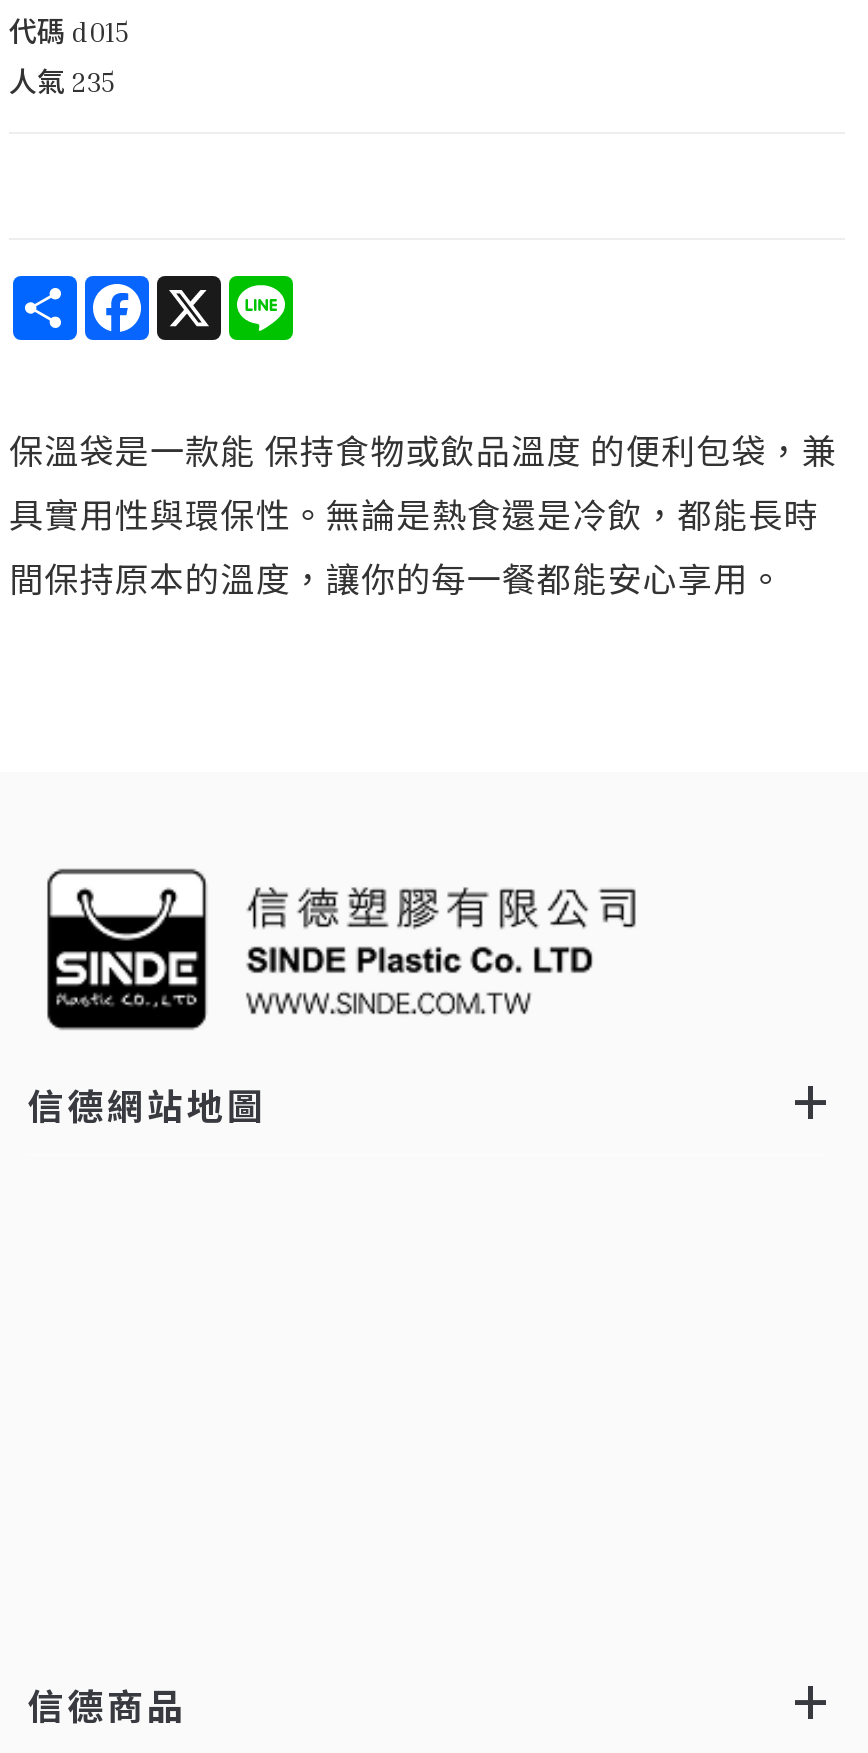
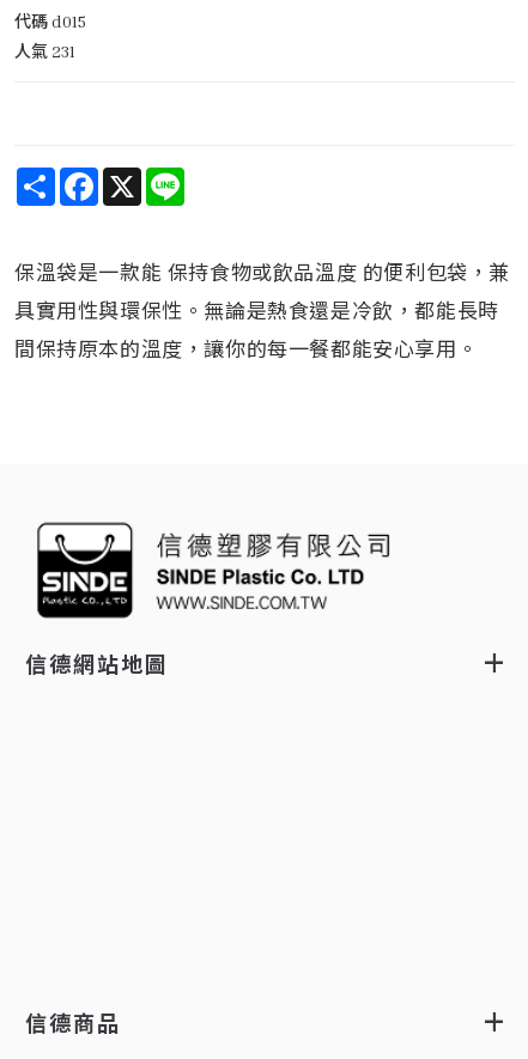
- 人氣235
+ 人氣231
